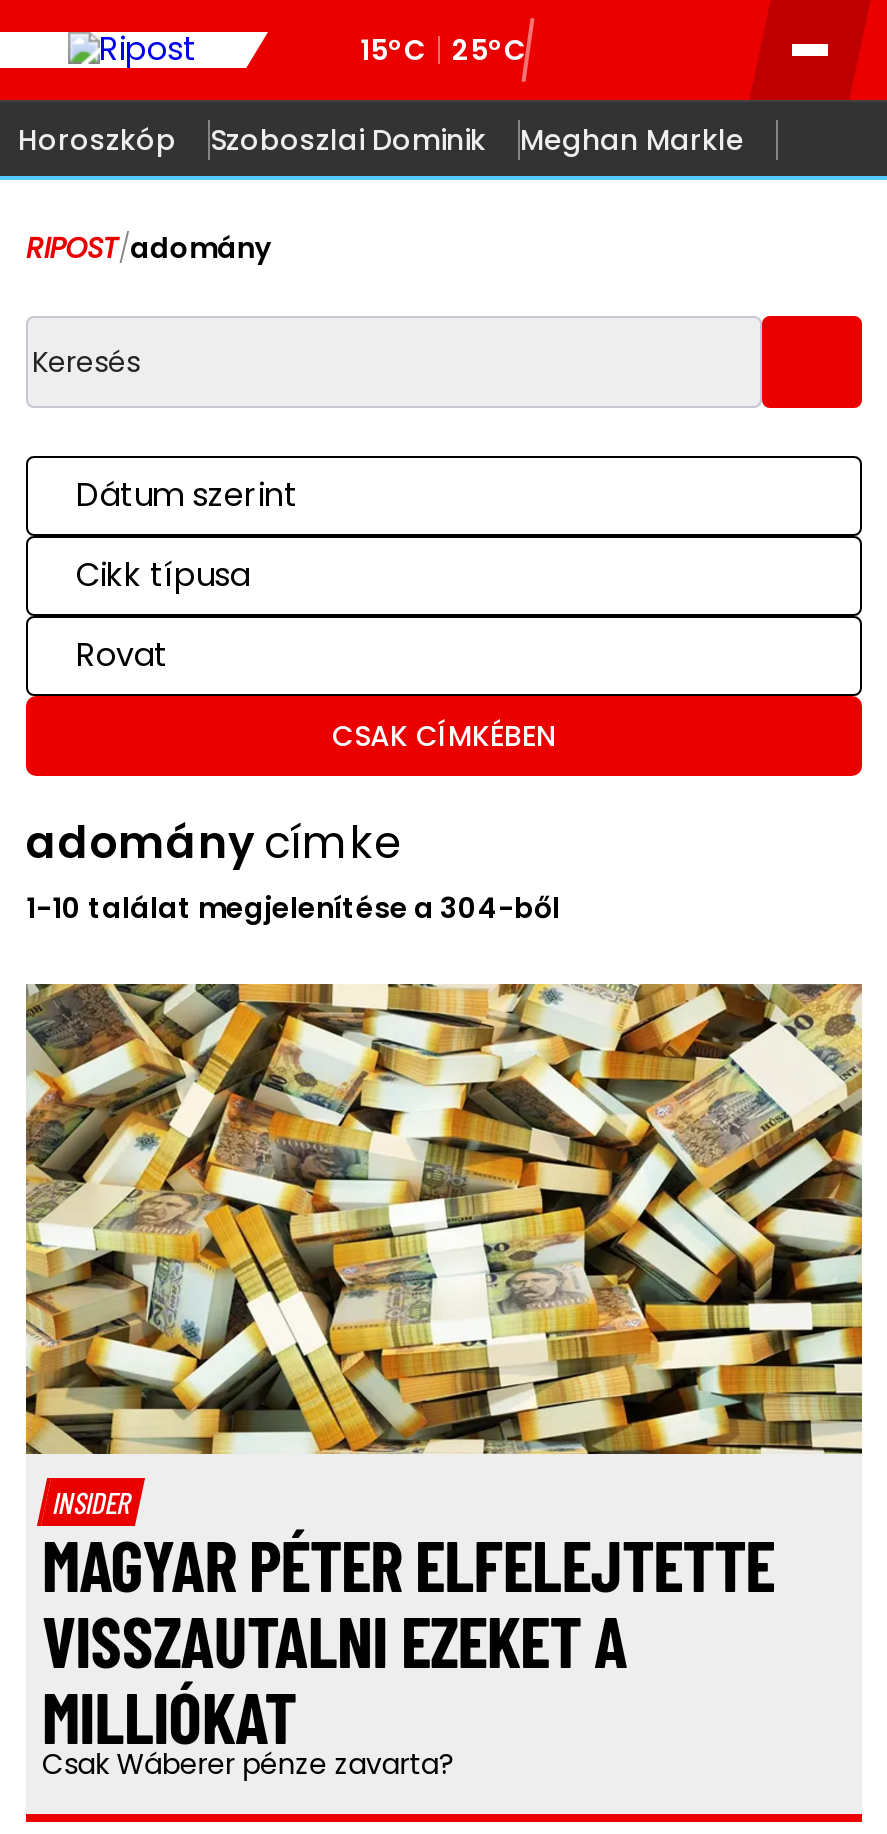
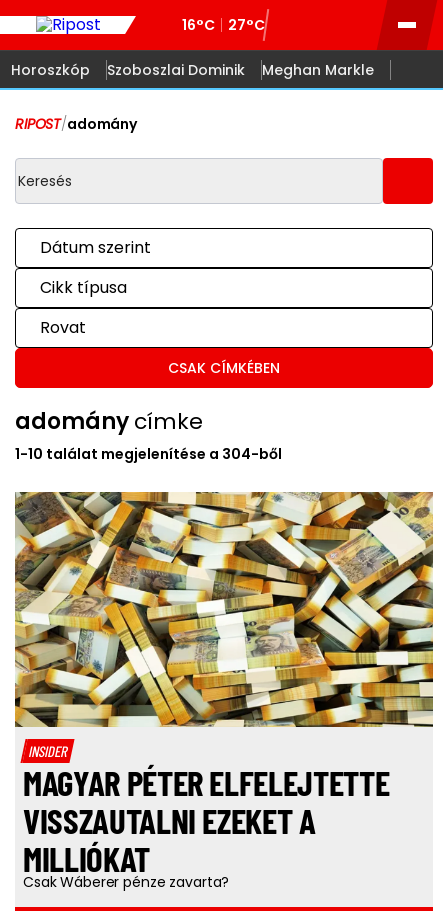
- 15°C
- 25°C
+ 16°C
+ 27°C
